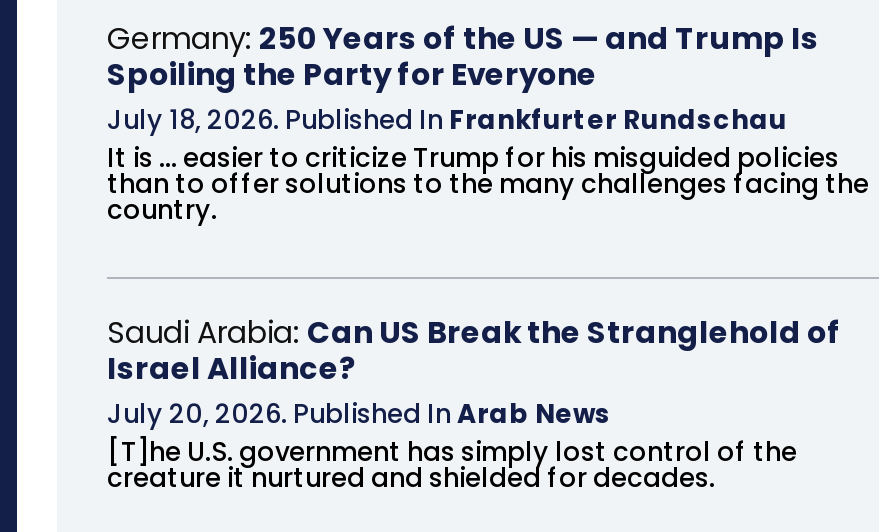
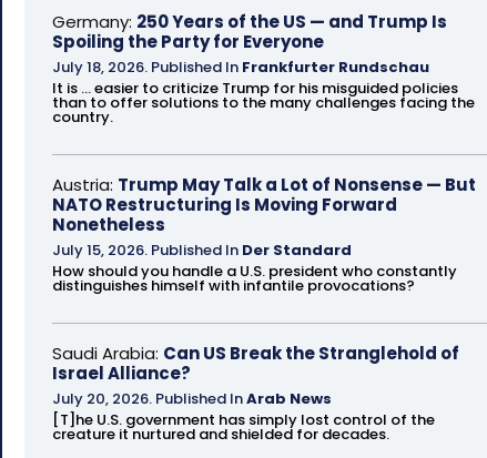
+ Austria: Trump May Talk a Lot of Nonsense — But
+ NATO Restructuring Is Moving Forward
+ Nonetheless
+ July 15, 2026. Published In Der Standard
+ How should you handle a U.S. president who constantly
+ distinguishes himself with infantile provocations?
